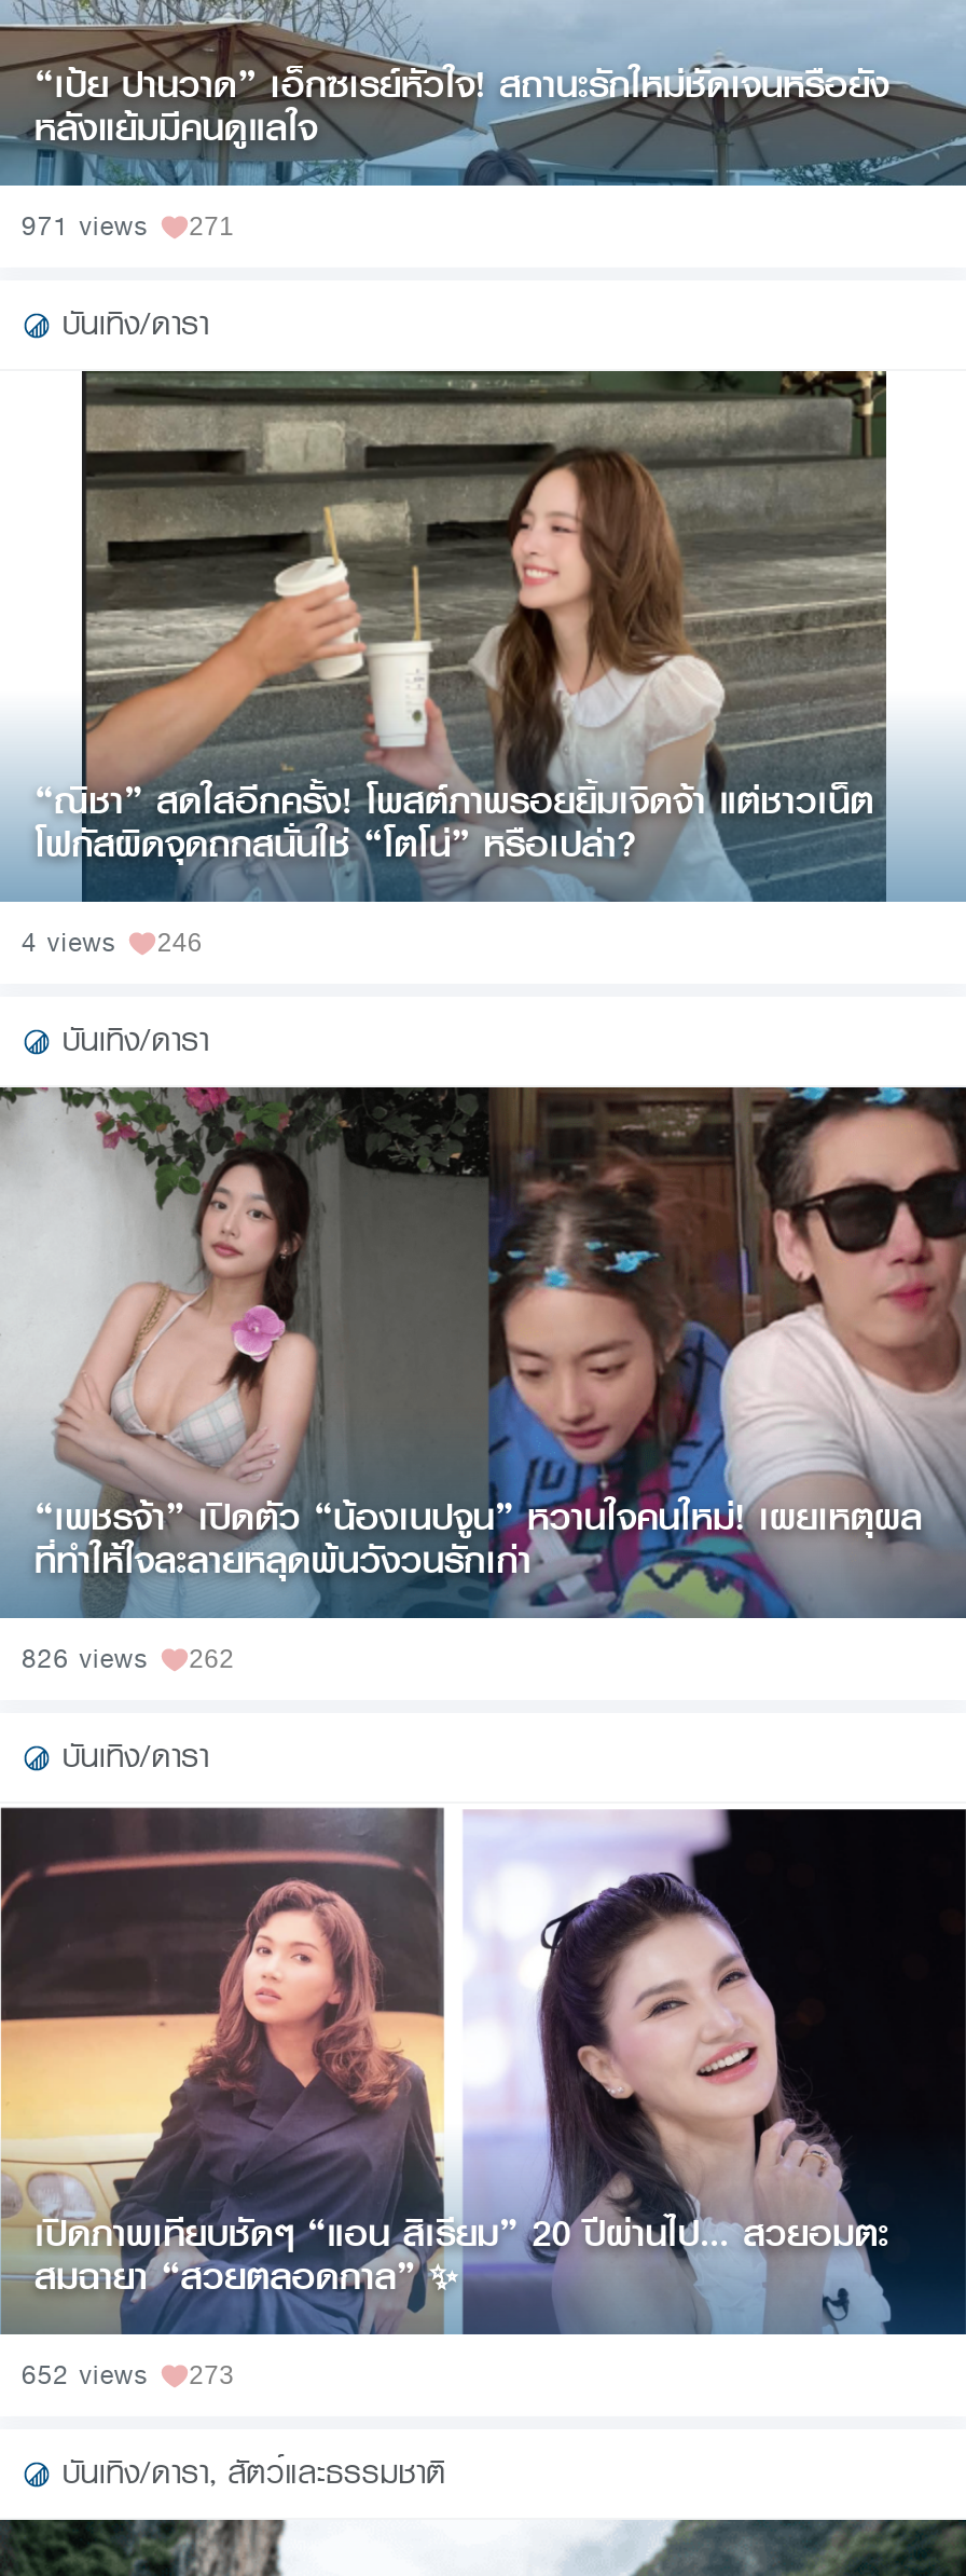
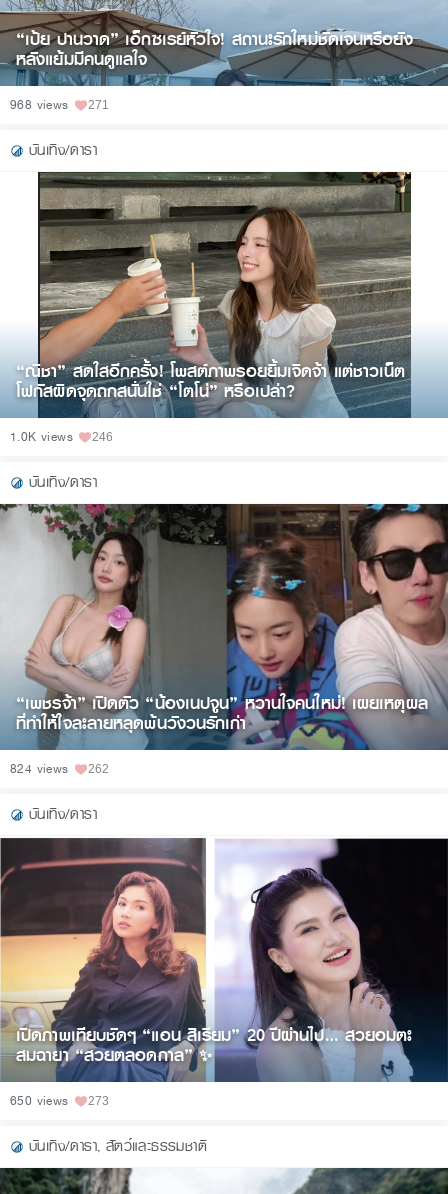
- 971 views 271
+ 968 views 271

- 4 views 246
+ 1.0K views 246

- 826 views 262
+ 824 views 262

- 652 views 273
+ 650 views 273
